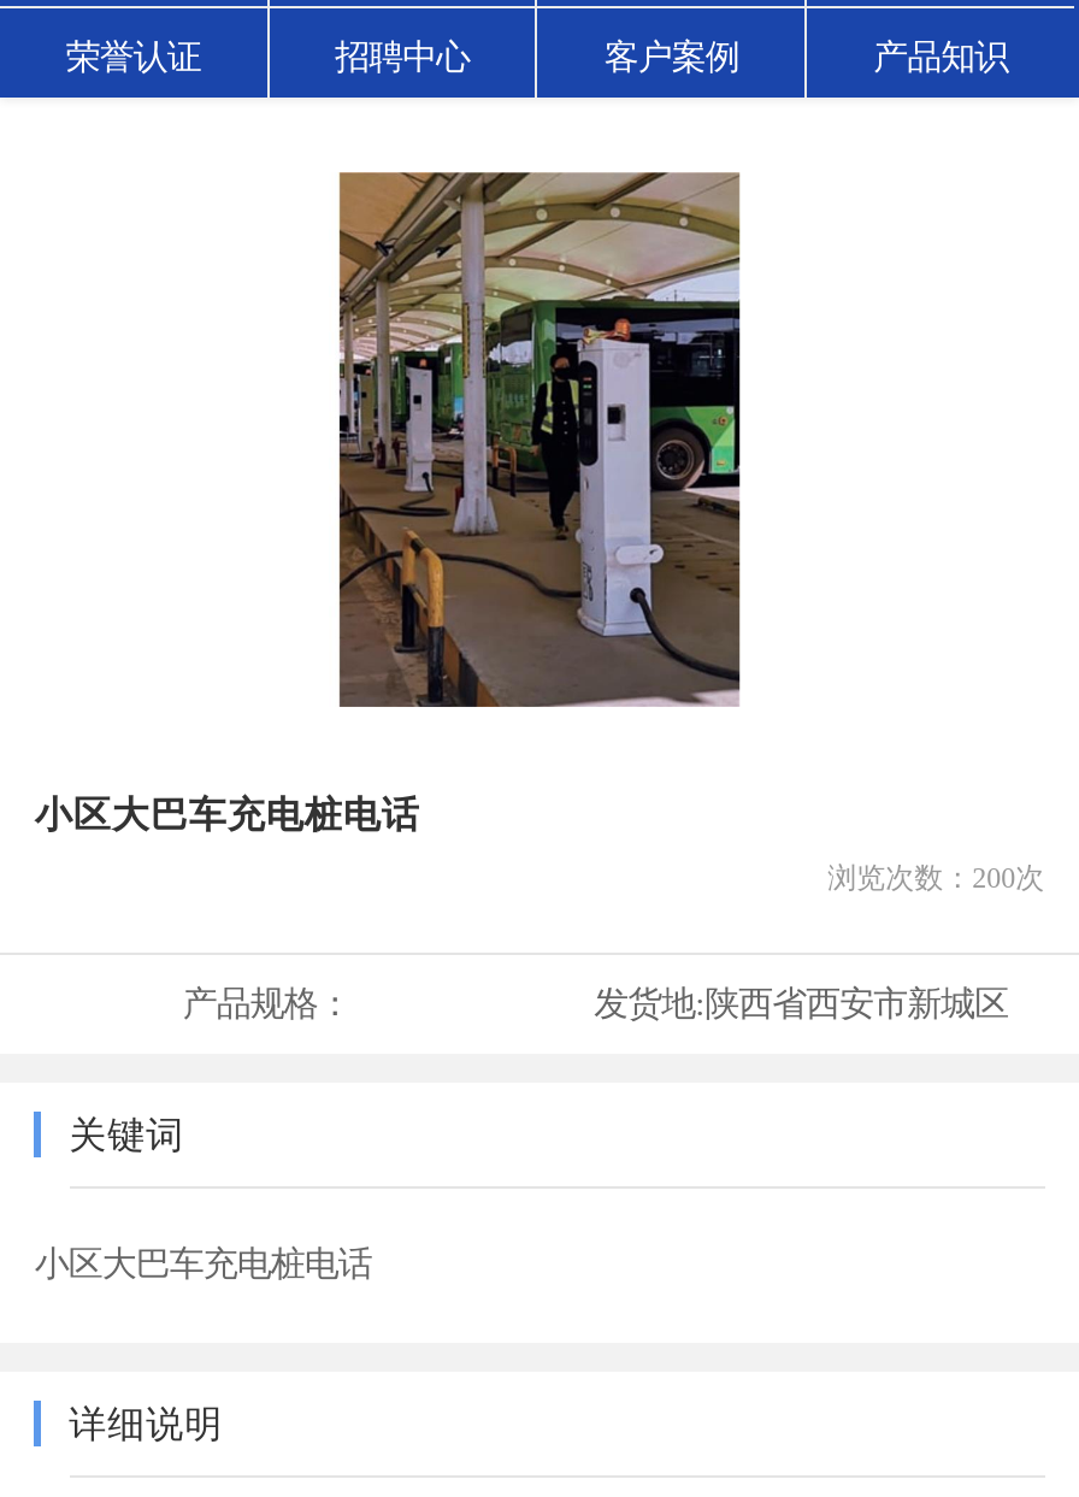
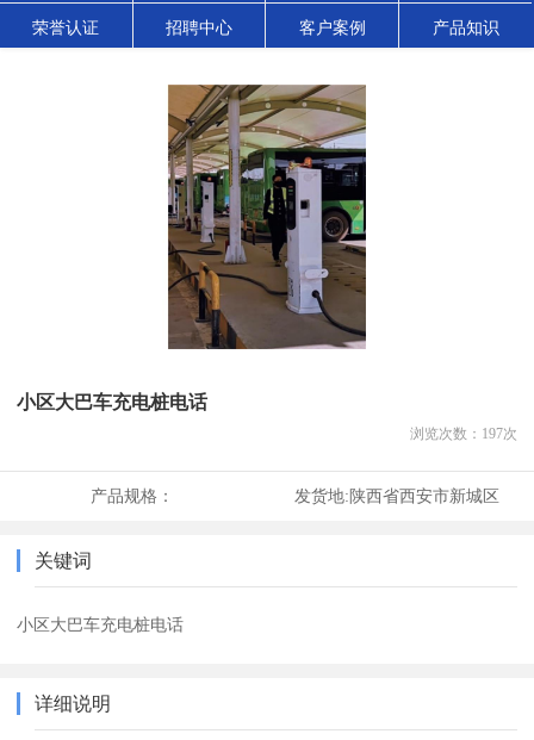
- 浏览次数：200次
+ 浏览次数：197次
